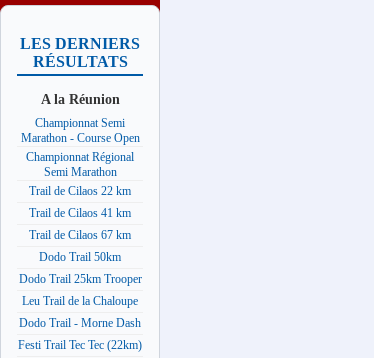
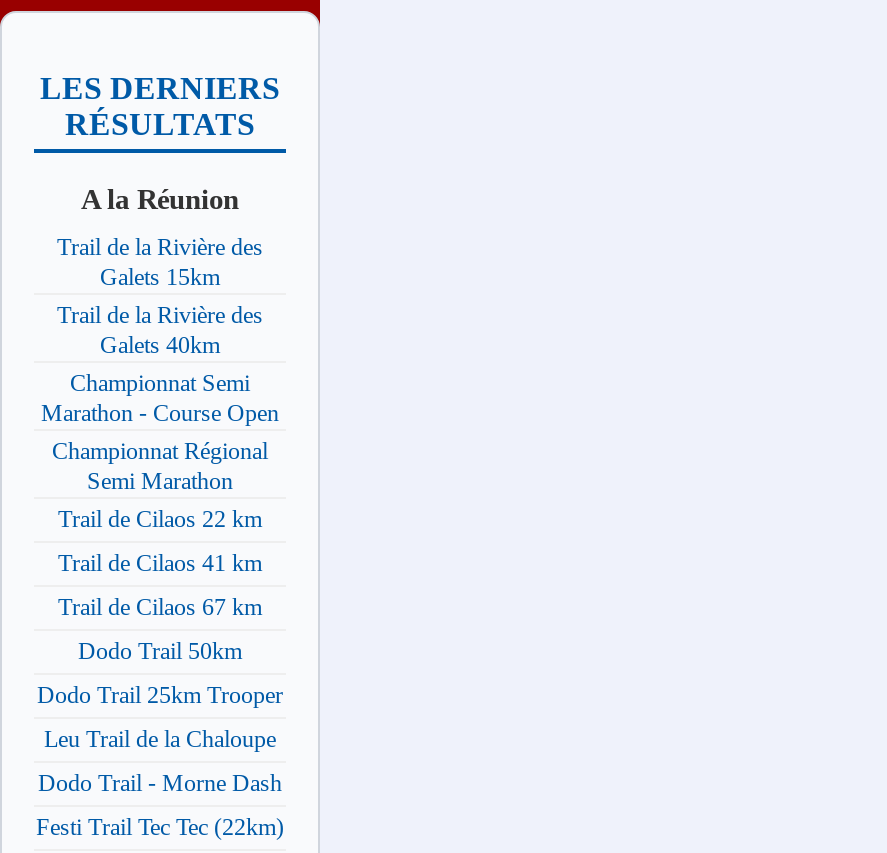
+ Trail de la Rivière des
+ Galets 15km
+ Trail de la Rivière des
+ Galets 40km
